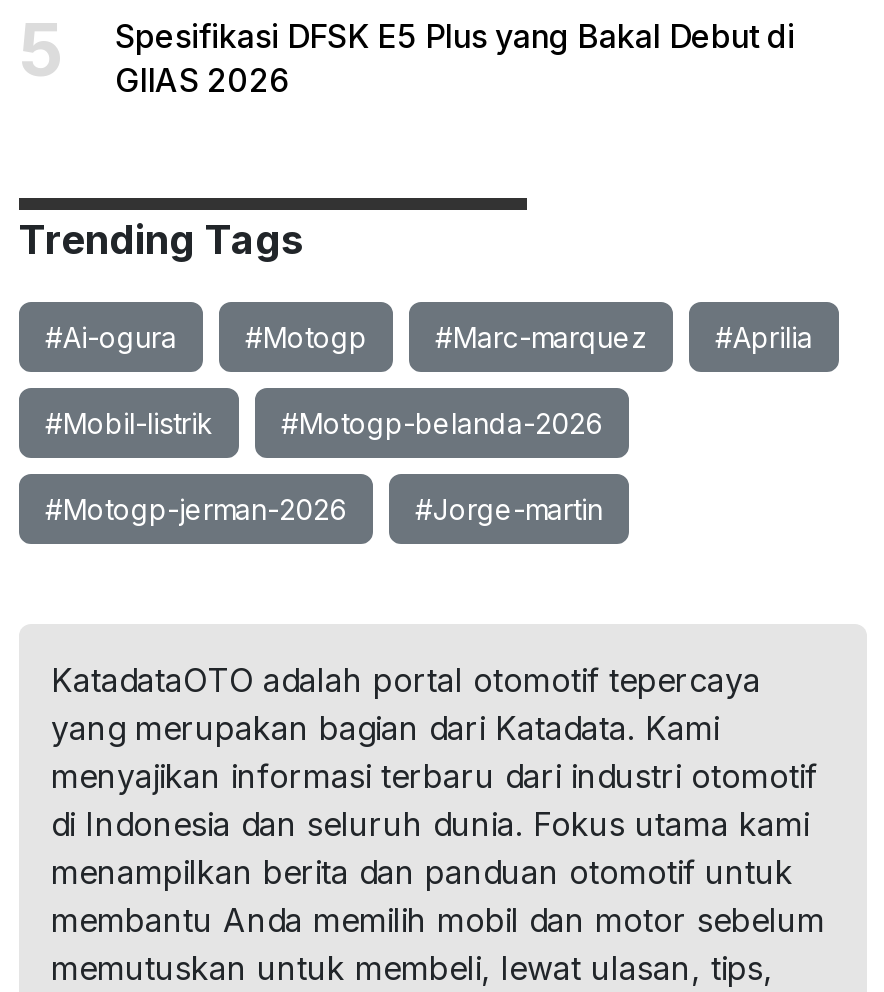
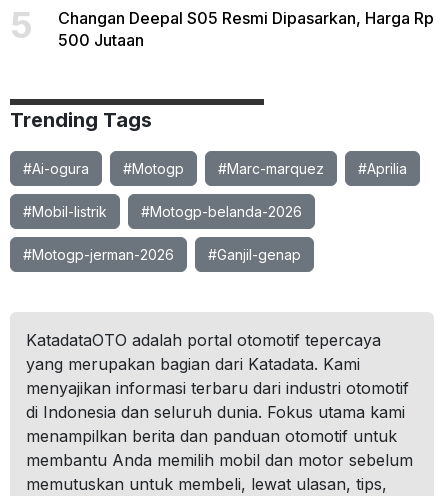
- Spesifikasi DFSK E5 Plus yang Bakal Debut di
- GIIAS 2026
+ Changan Deepal S05 Resmi Dipasarkan, Harga Rp
+ 500 Jutaan

- #Jorge-martin
+ #Ganjil-genap
